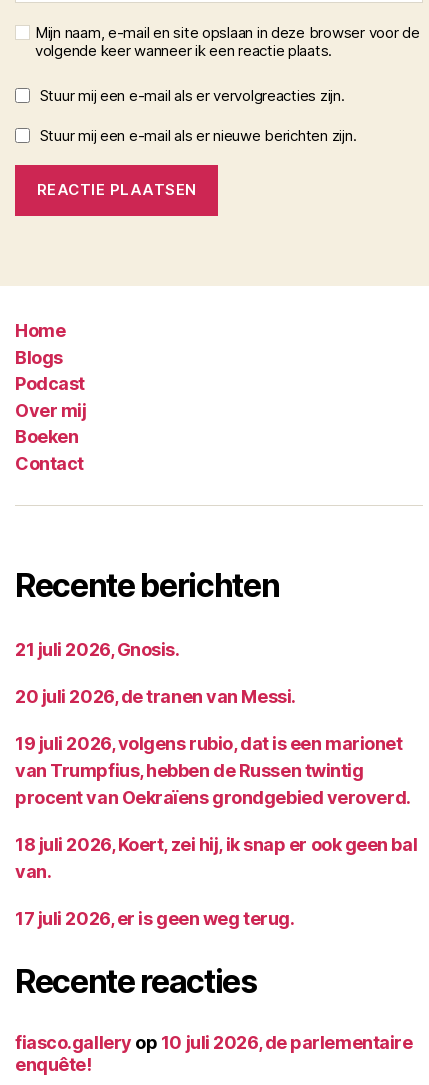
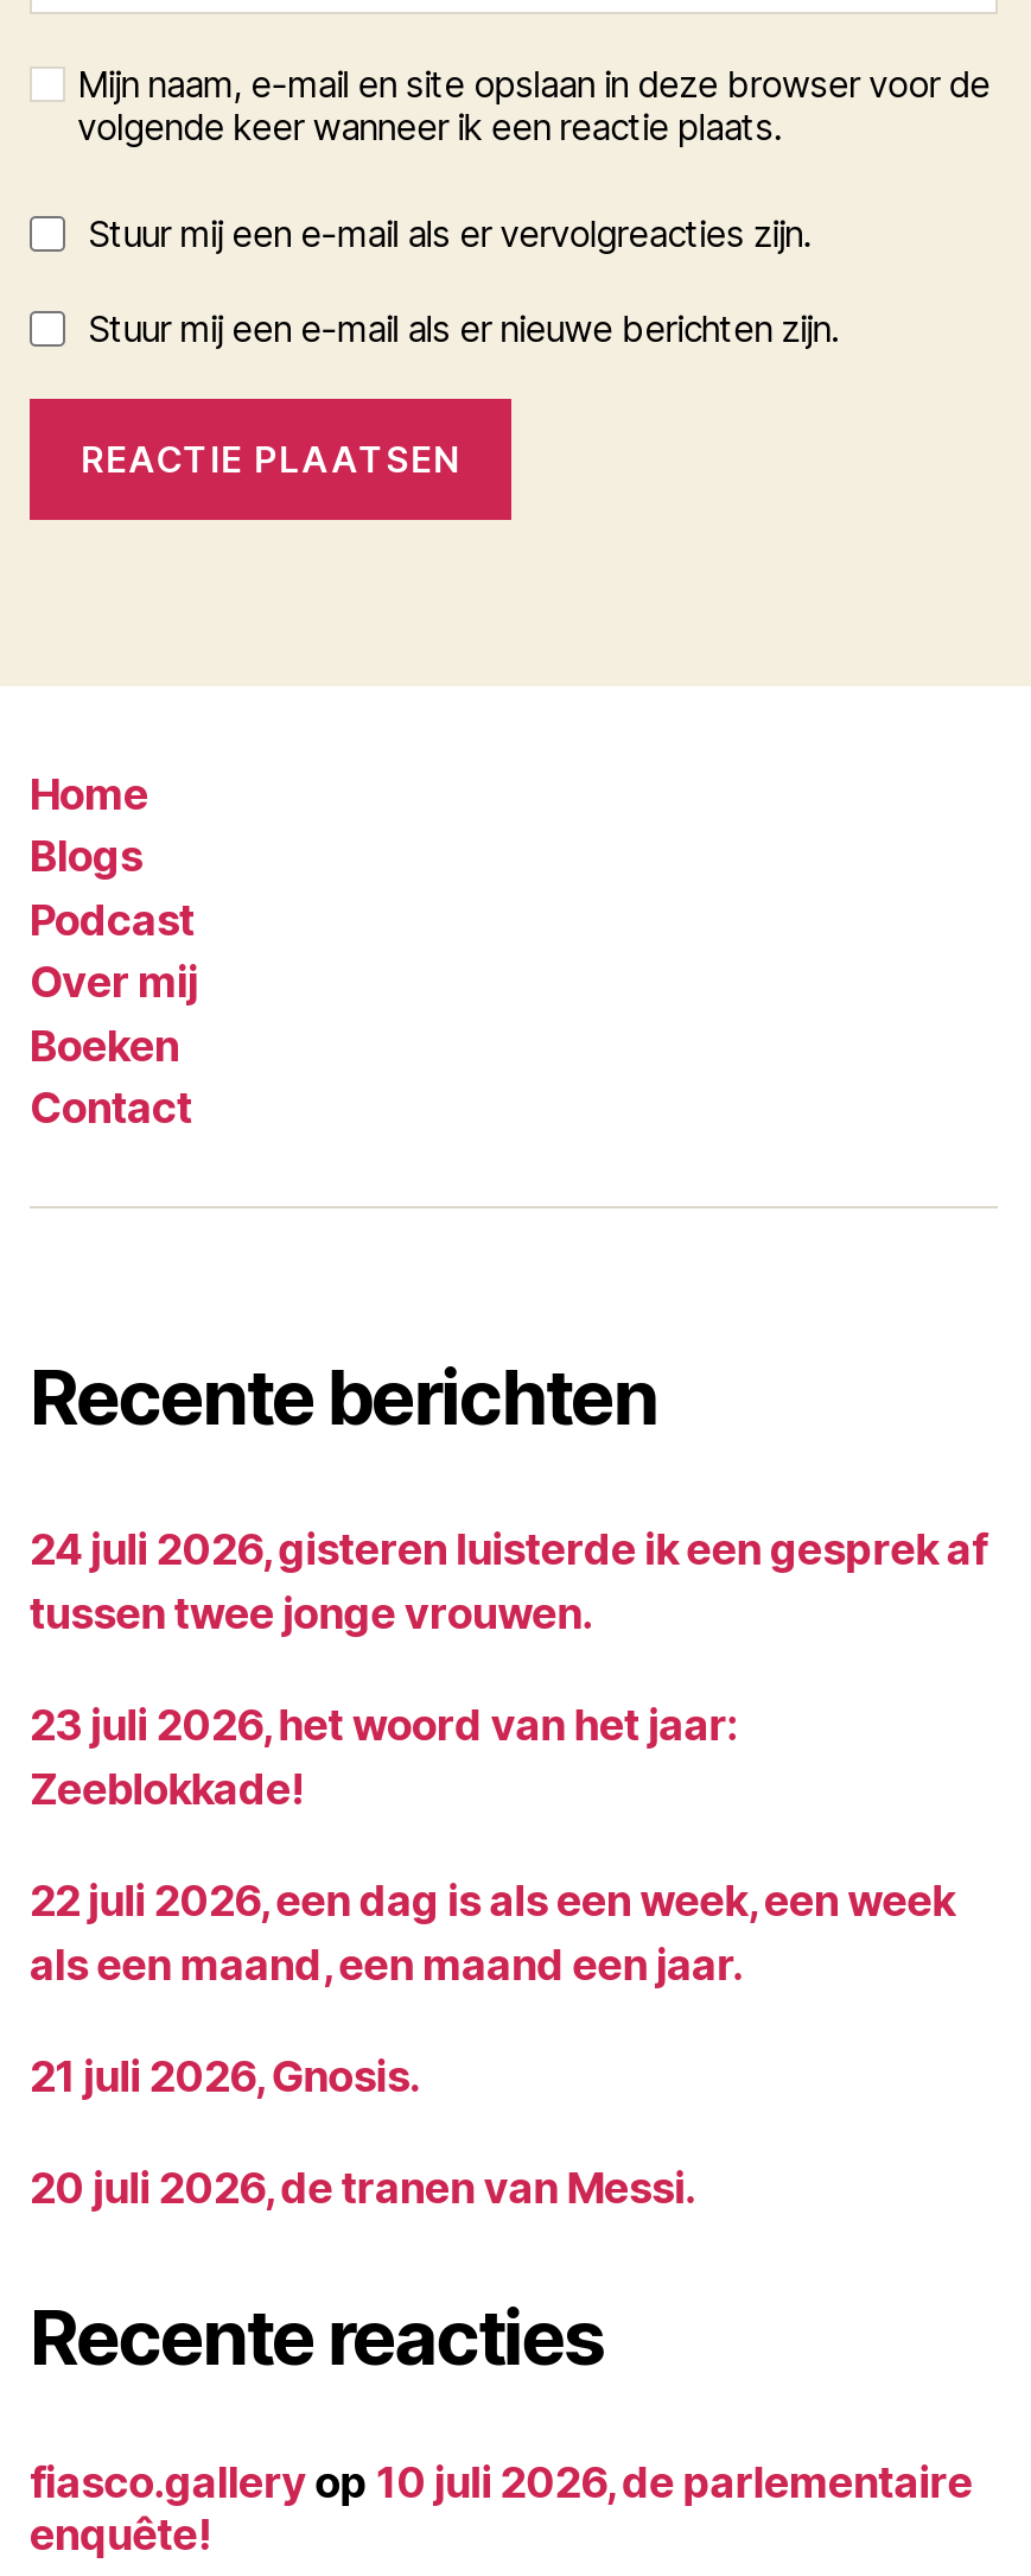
+ 24 juli 2026, gisteren luisterde ik een gesprek af
+ tussen twee jonge vrouwen.
+ 23 juli 2026, het woord van het jaar:
+ Zeeblokkade!
+ 22 juli 2026, een dag is als een week, een week
+ als een maand, een maand een jaar.

moved down: 21 juli 2026, Gnosis. | 20 juli 2026, de tranen van Messi.

- 19 juli 2026, volgens rubio, dat is een marionet
- van Trumpfius, hebben de Russen twintig
- procent van Oekraïens grondgebied veroverd.
- 18 juli 2026, Koert, zei hij, ik snap er ook geen bal
- van.
- 17 juli 2026, er is geen weg terug.
